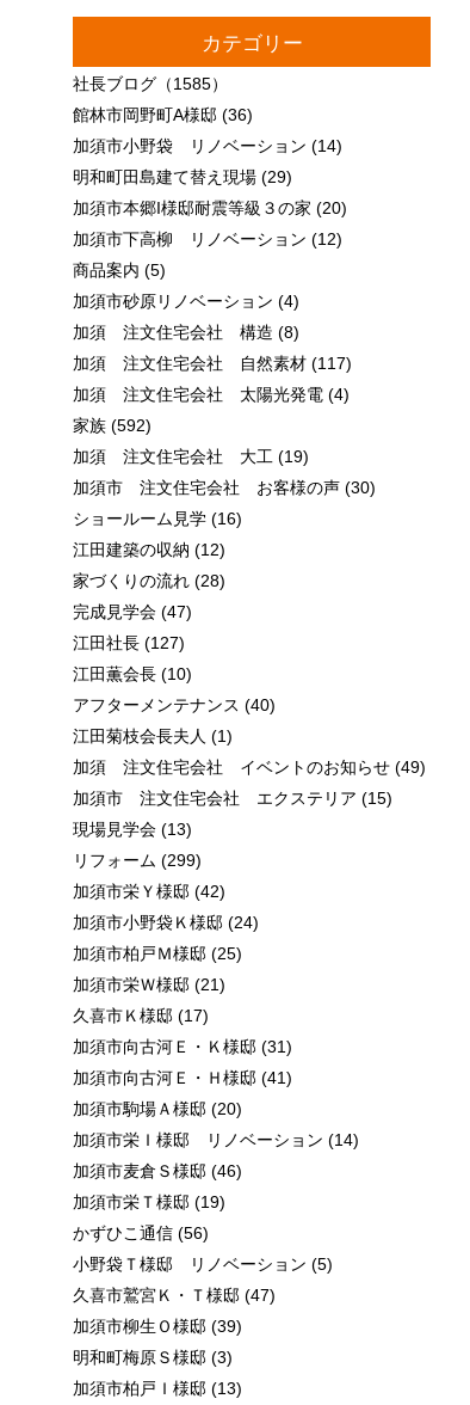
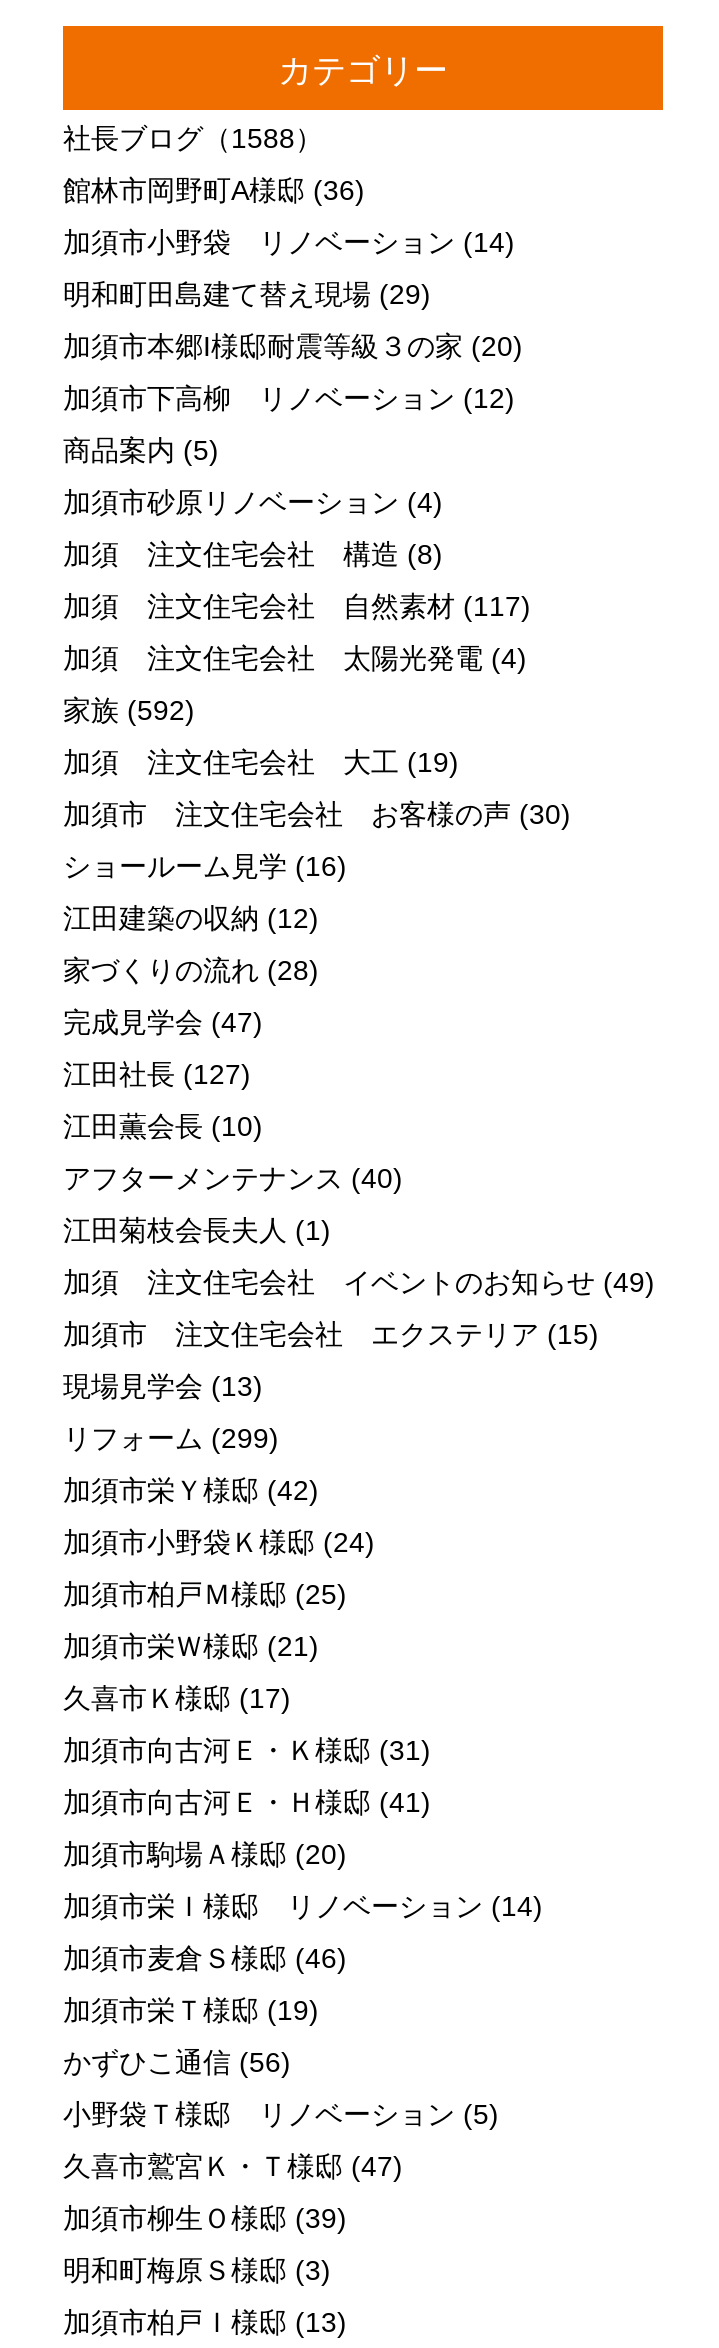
- 社長ブログ（1585）
+ 社長ブログ（1588）
